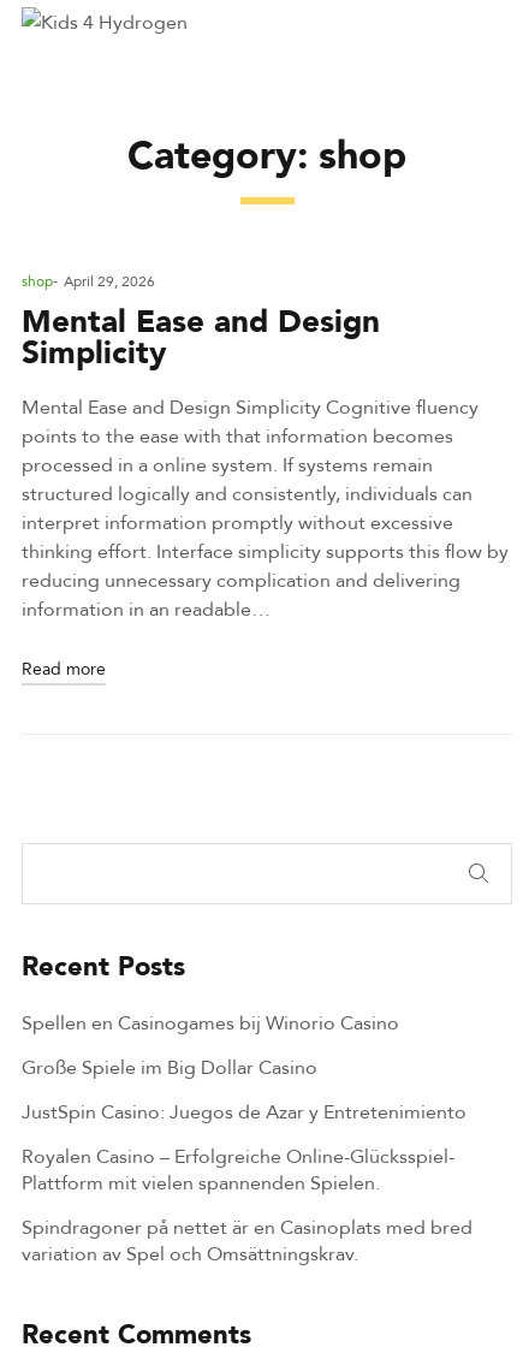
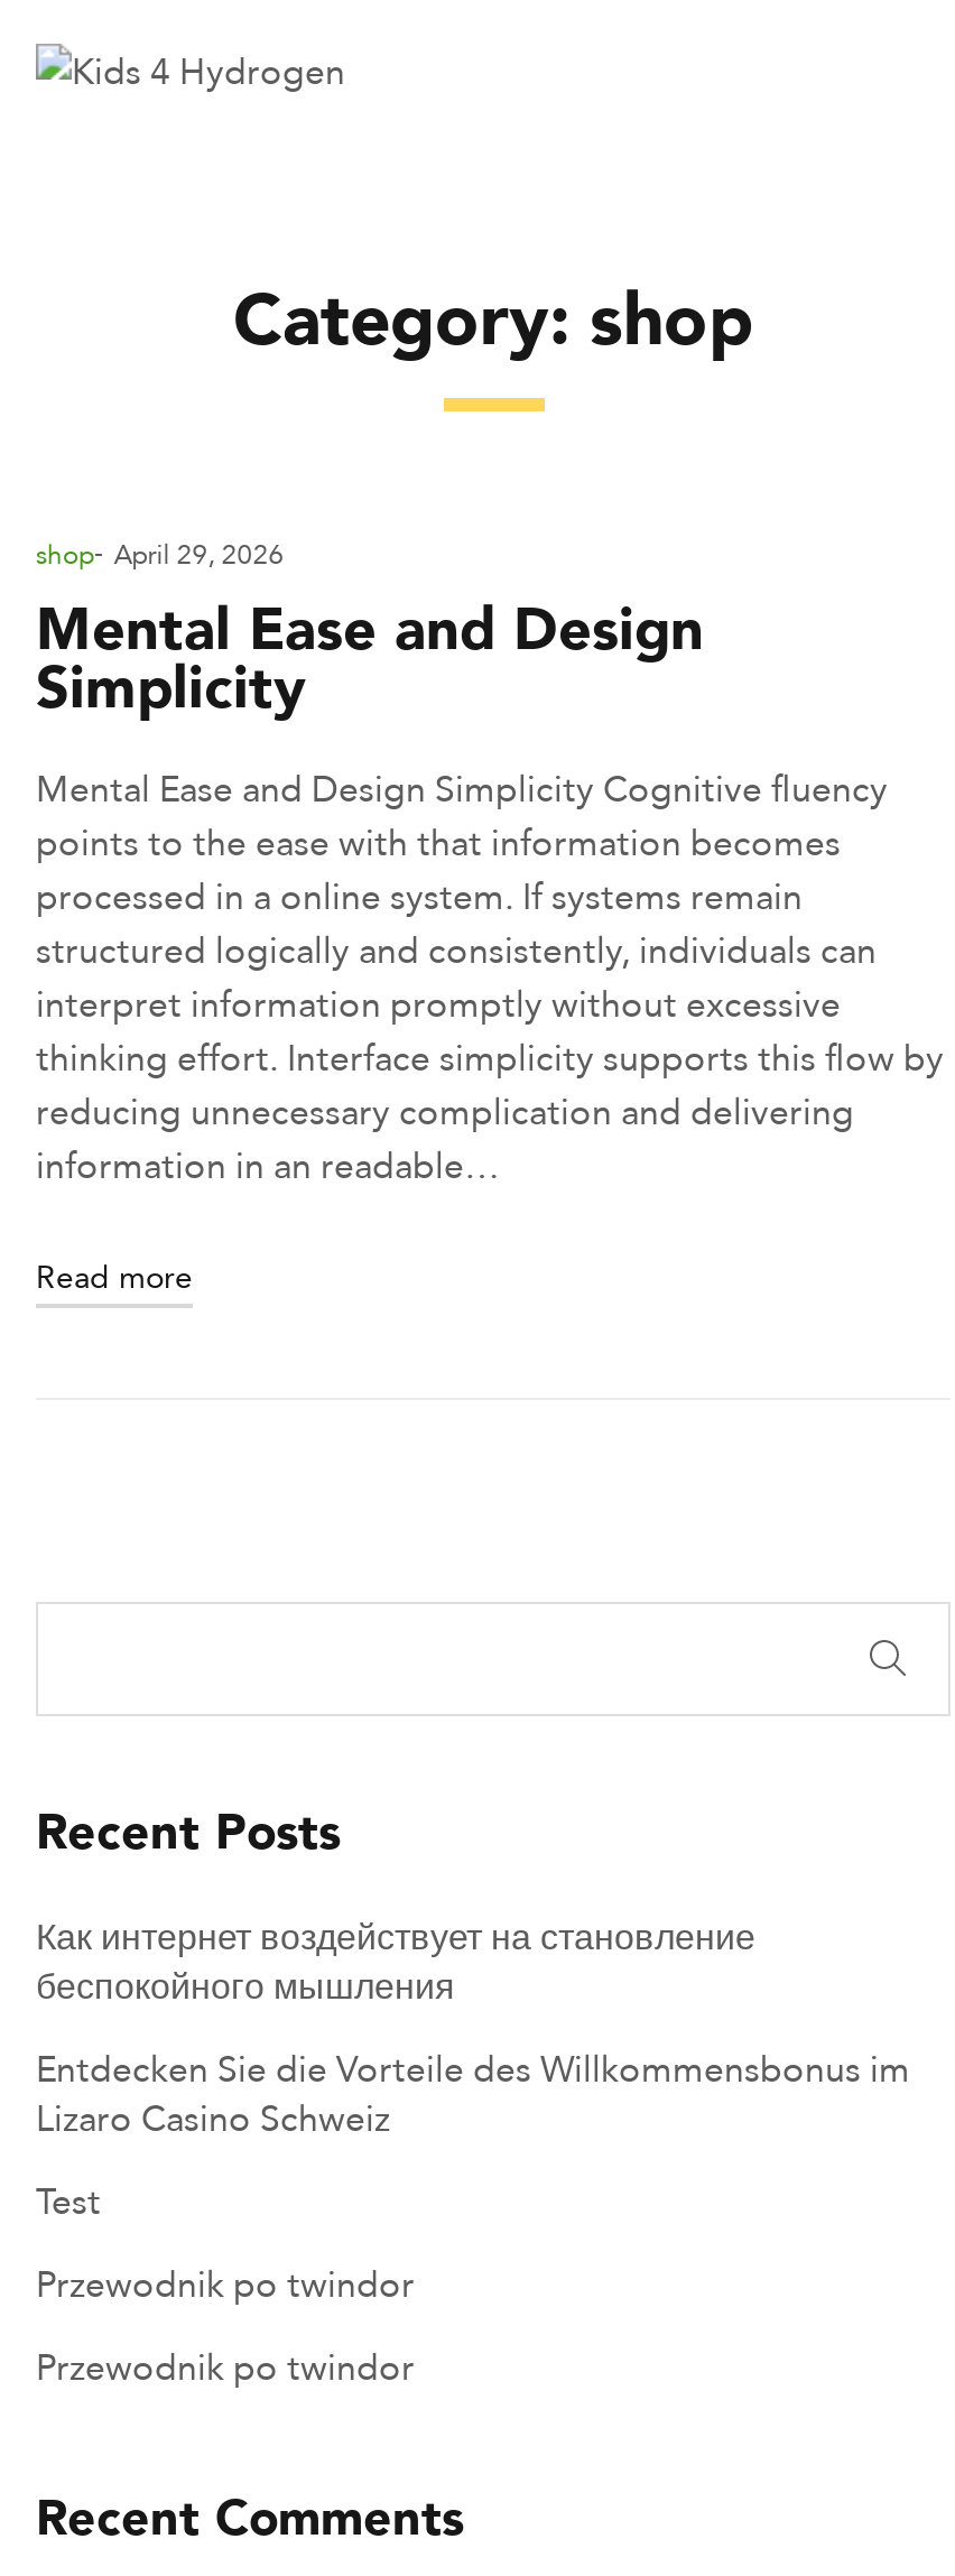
- Spellen en Casinogames bij Winorio Casino
+ Как интернет воздействует на становление
+ беспокойного мышления

- Große Spiele im Big Dollar Casino
+ Entdecken Sie die Vorteile des Willkommensbonus im
+ Lizaro Casino Schweiz

- JustSpin Casino: Juegos de Azar y Entretenimiento
+ Test

- Royalen Casino – Erfolgreiche Online-Glücksspiel-
- Plattform mit vielen spannenden Spielen.
+ Przewodnik po twindor

- Spindragoner på nettet är en Casinoplats med bred
- variation av Spel och Omsättningskrav.
+ Przewodnik po twindor
